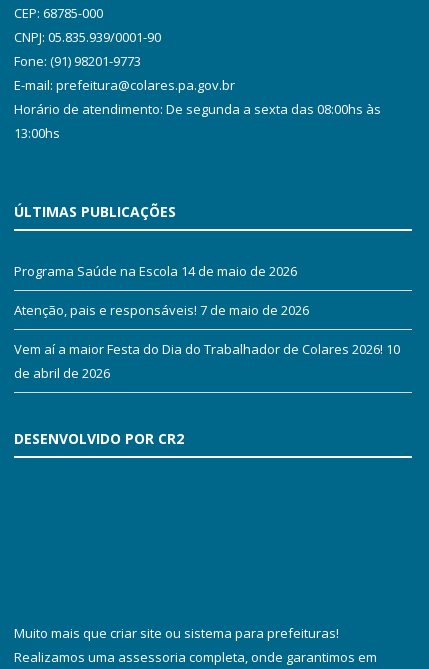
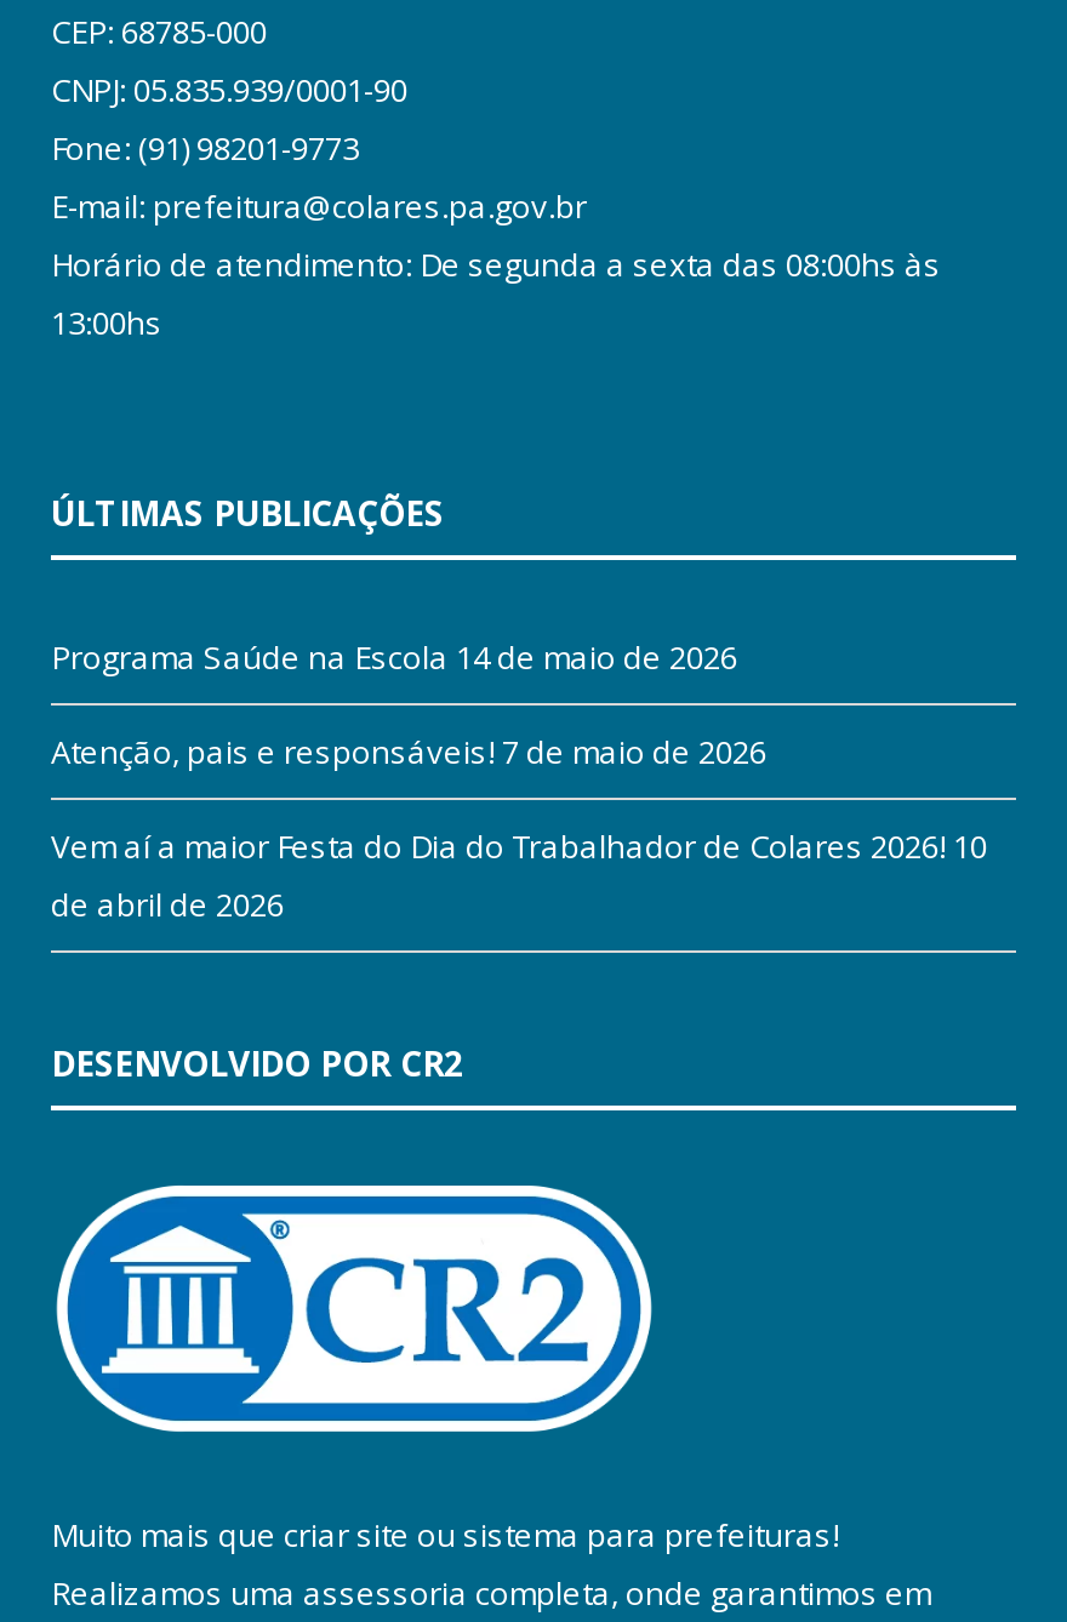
+ [image]
